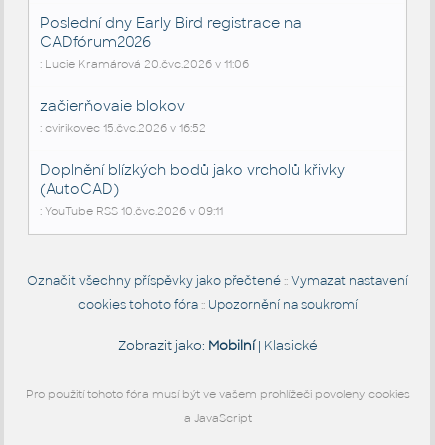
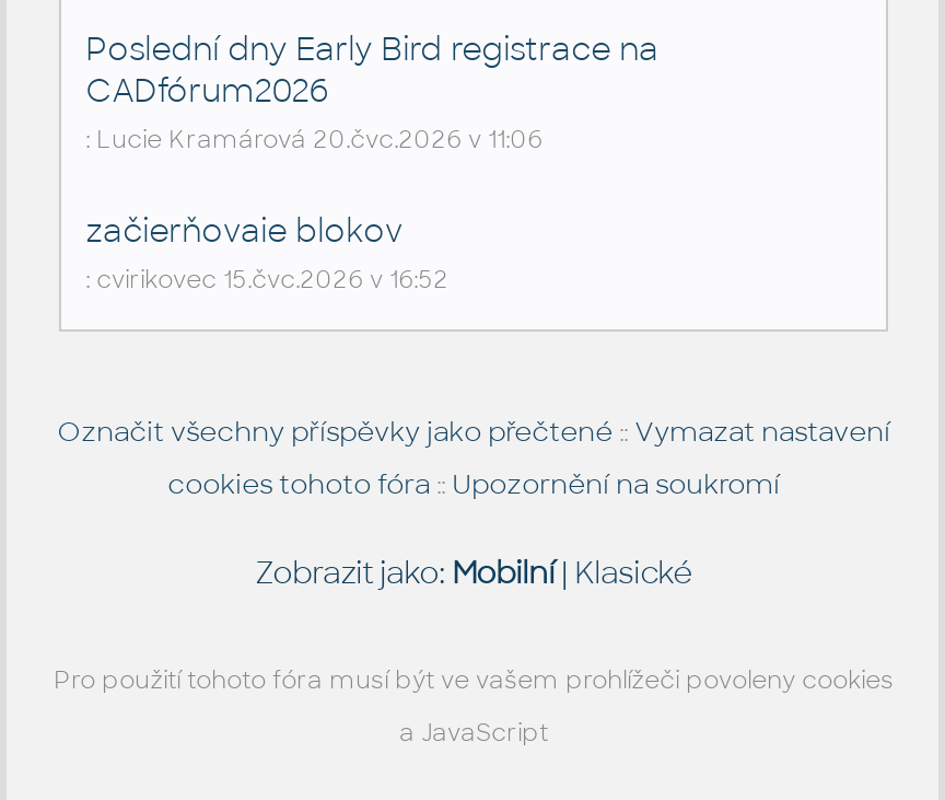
- Doplnění blízkých bodů jako vrcholů křivky
- (AutoCAD)
- : YouTube RSS 10.čvc.2026 v 09:11
